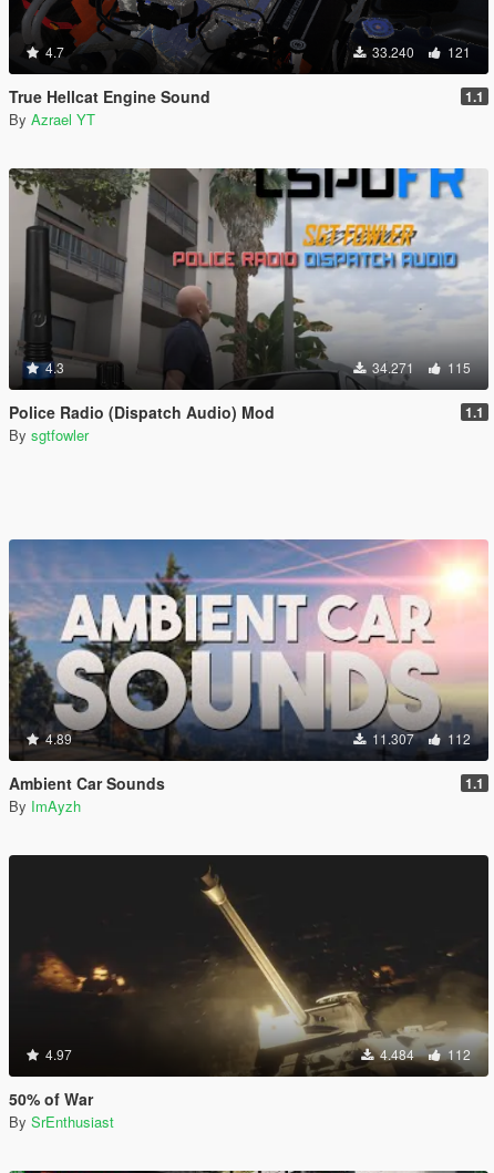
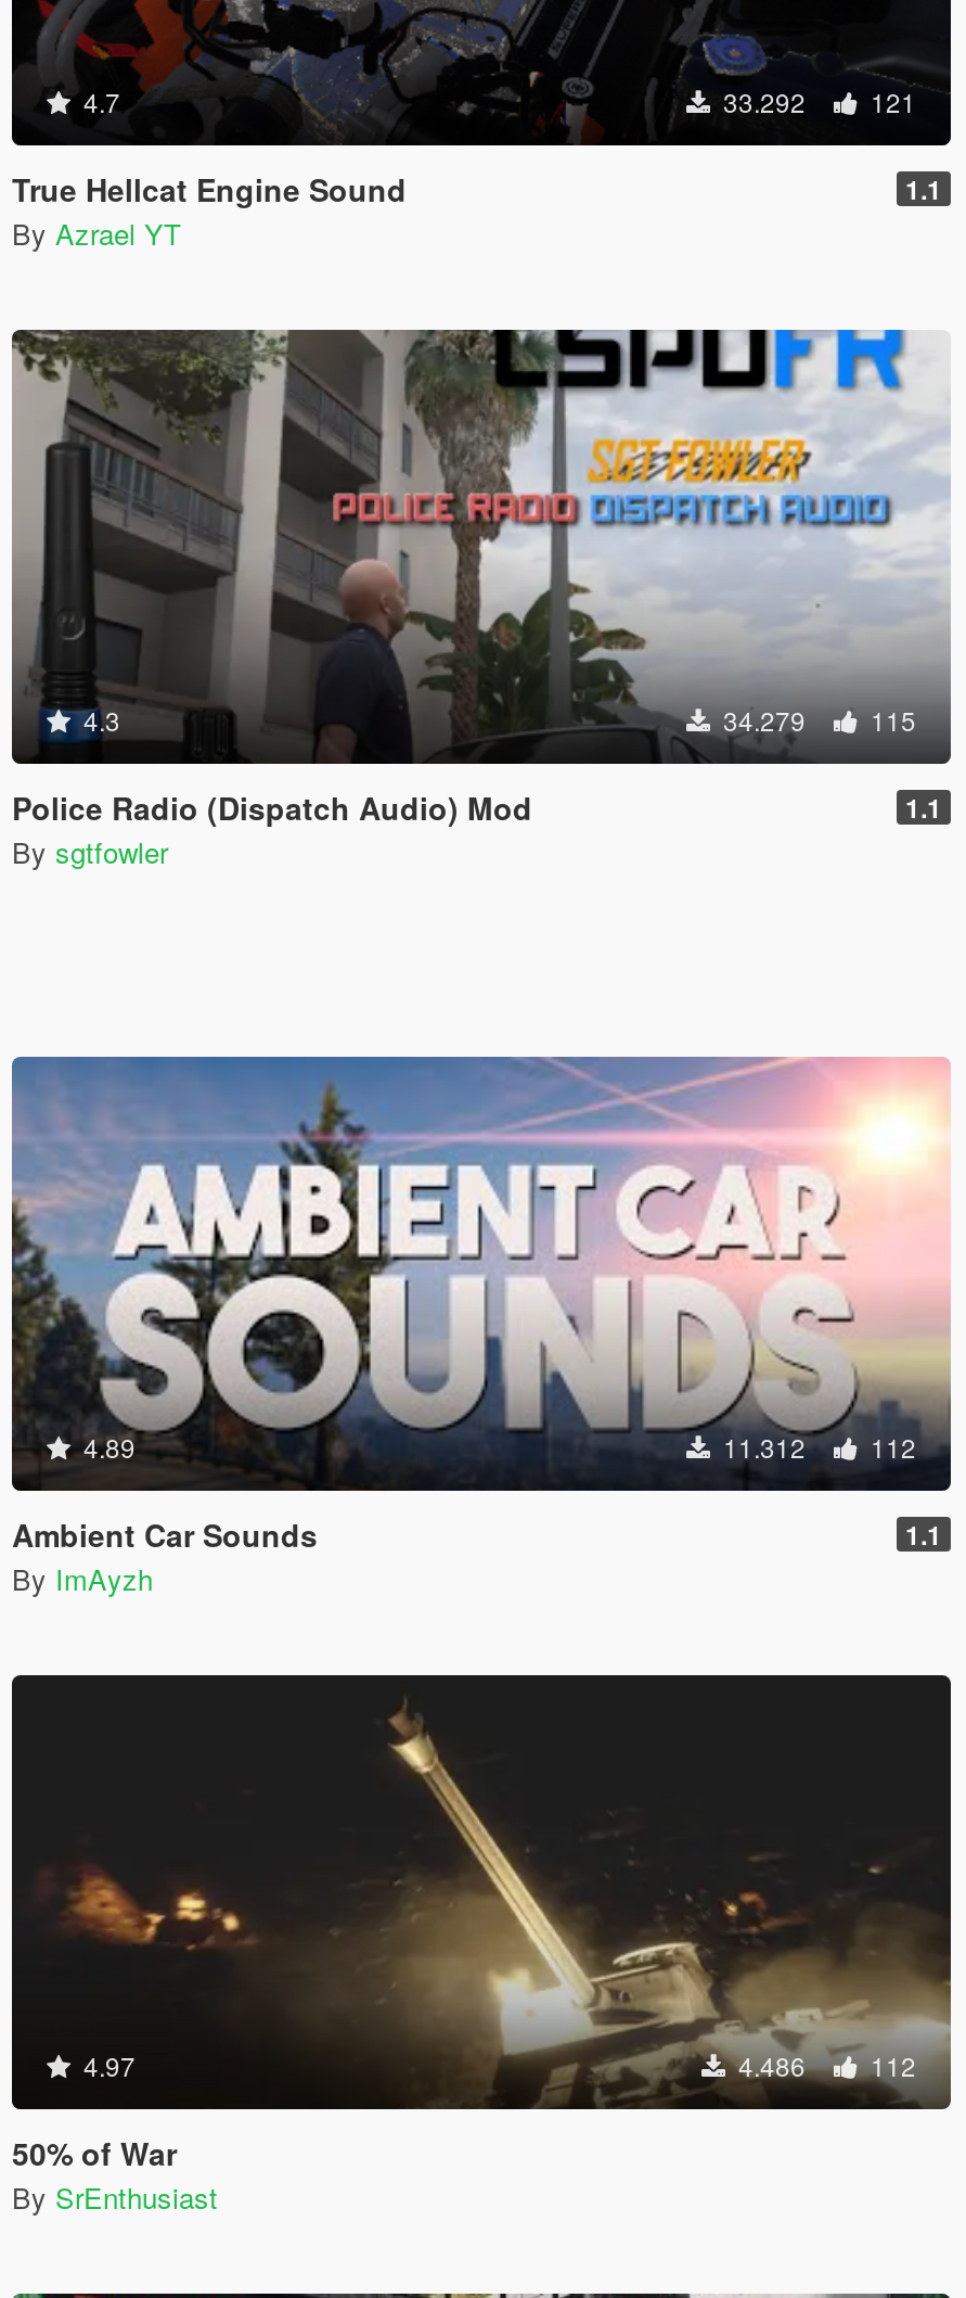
- 33.240 121
+ 33.292 121

- 34.271 115
+ 34.279 115

- 11.307 112
+ 11.312 112

- 4.484 112
+ 4.486 112
